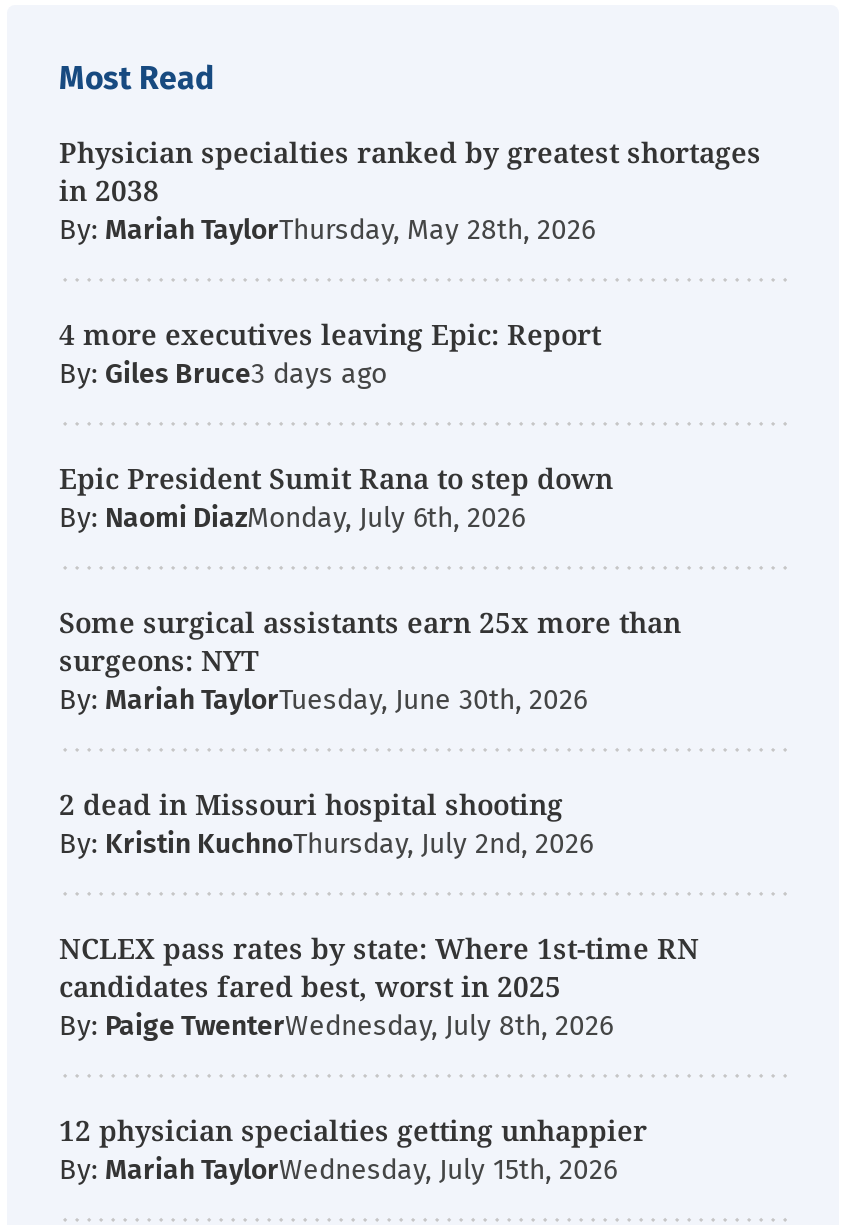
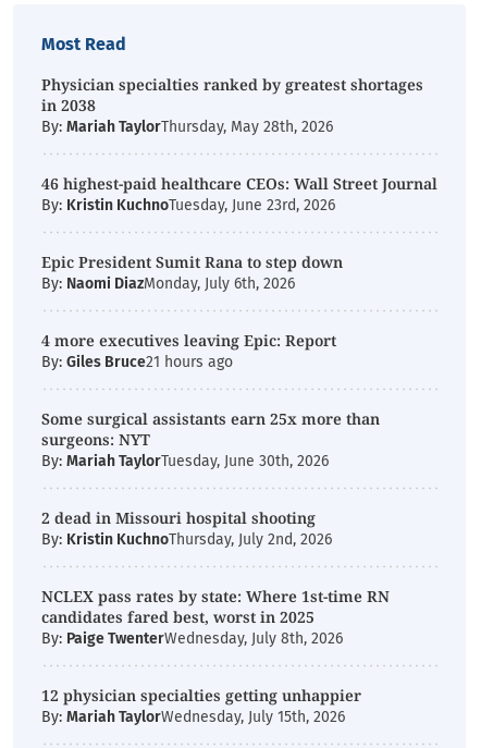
moved down: 4 more executives leaving Epic: Report

- By: Giles Bruce
+ 46 highest-paid healthcare CEOs: Wall Street Journal
+ By: Kristin KuchnoTuesday, June 23rd, 2026

+ By: Giles Bruce21 hours ago
